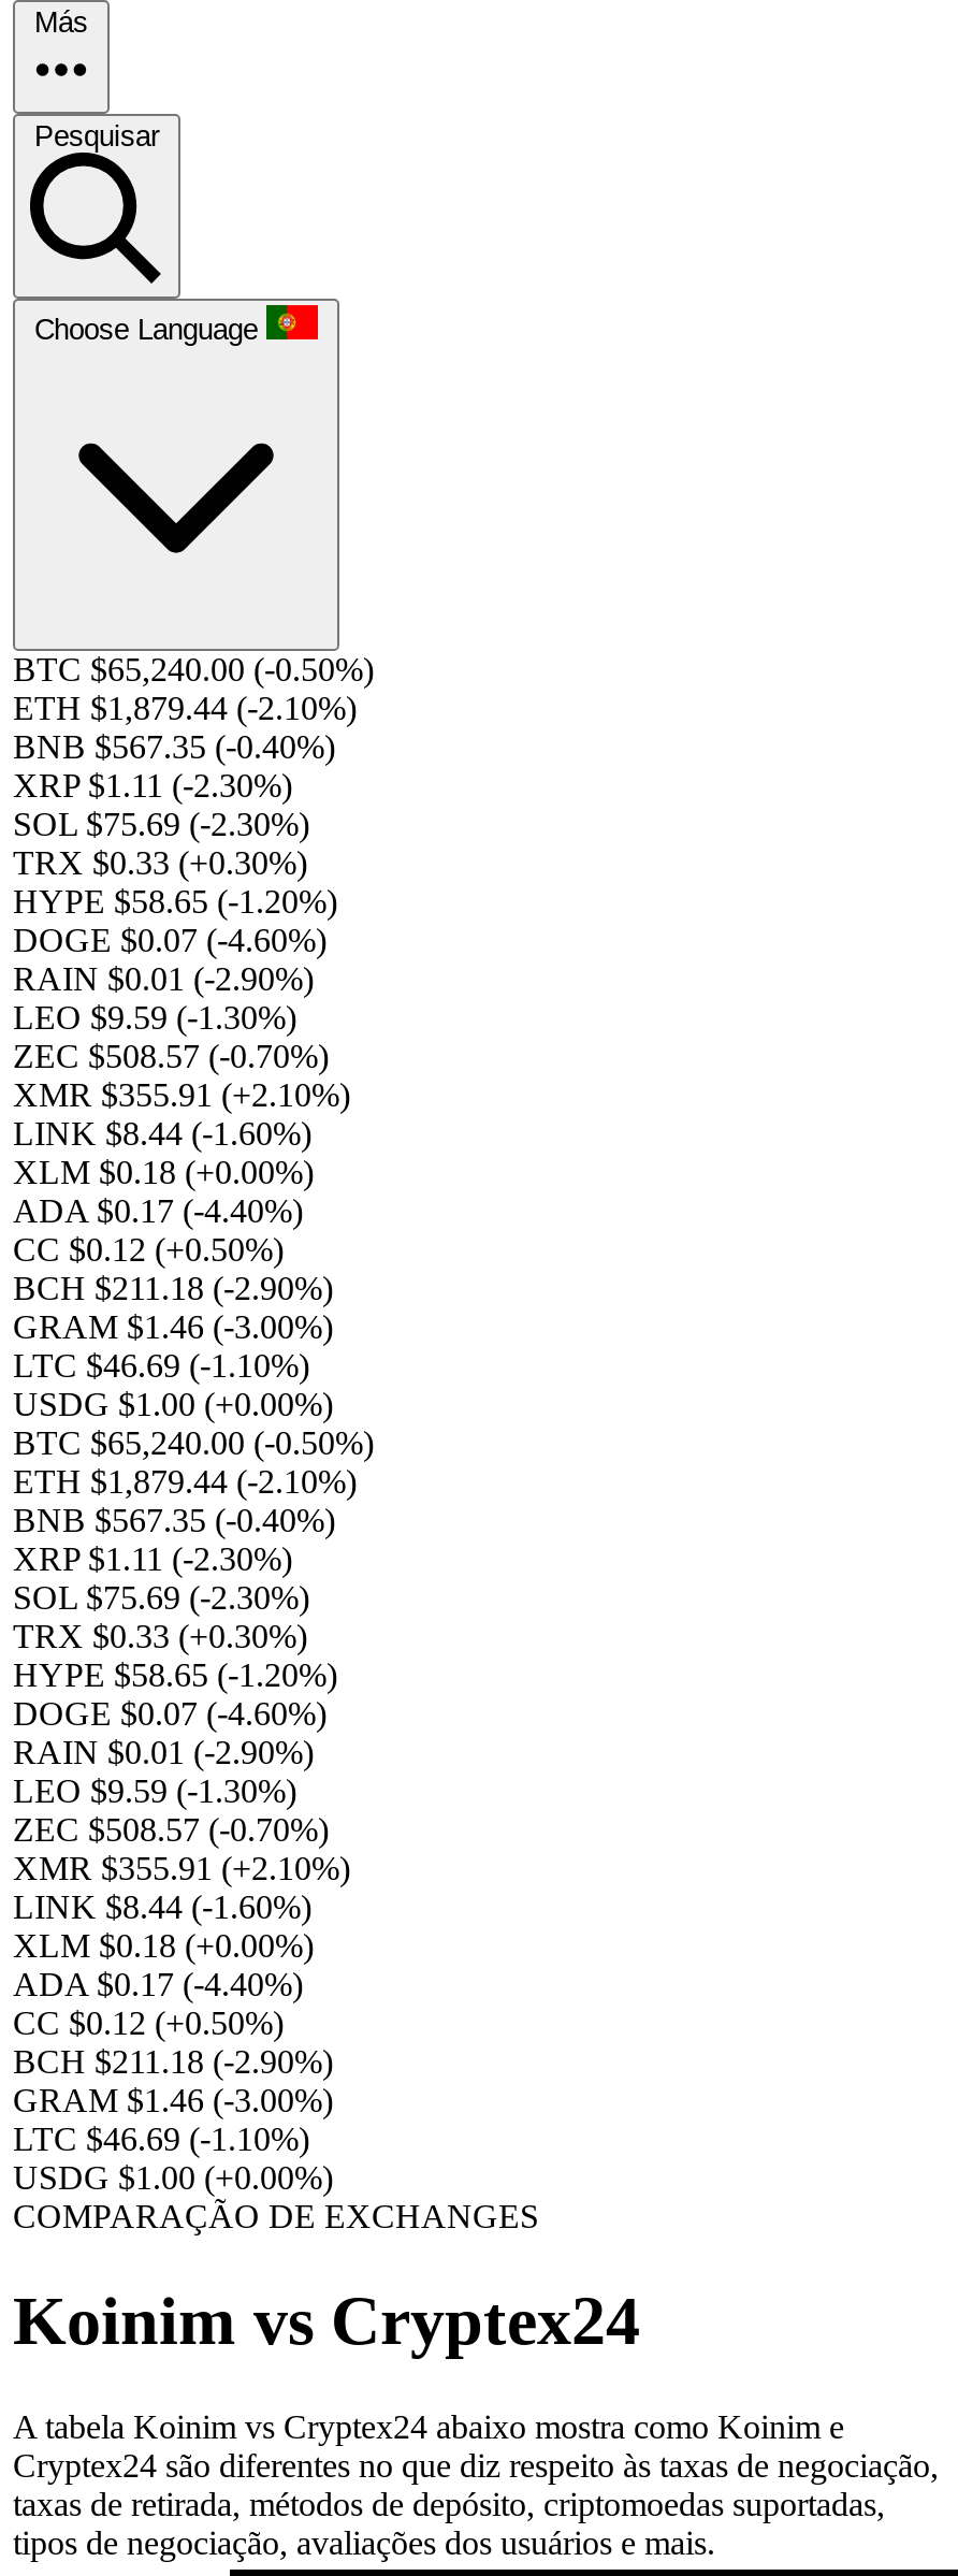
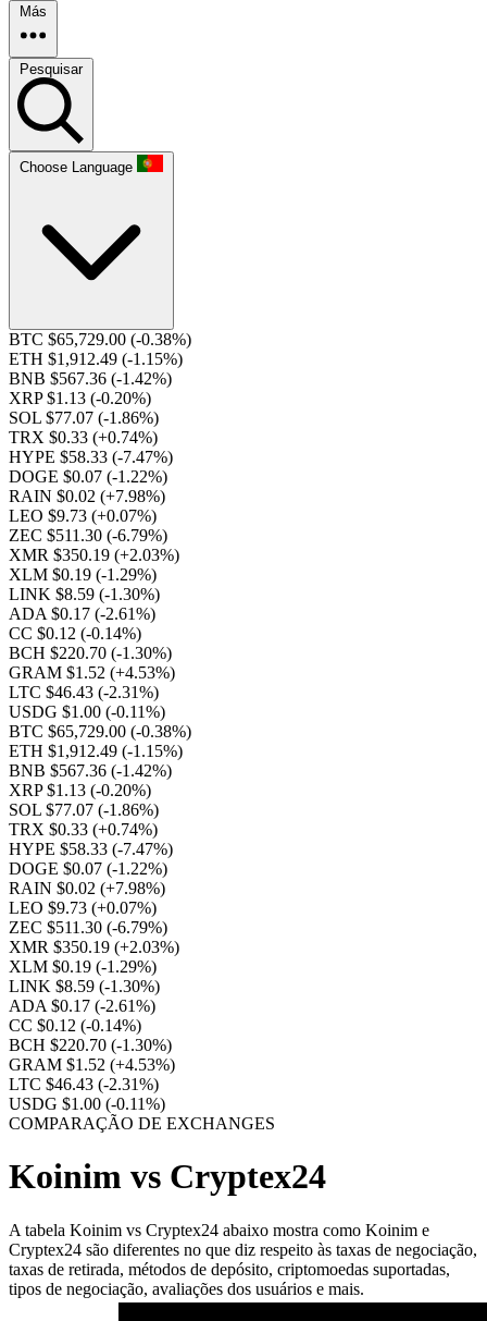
- BTC $65,240.00(-0.50%)
- ETH $1,879.44 (-2.10%)
- BNB $567.35 (-0.40%)
- XRP $1.11 (-2.30%)
- SOL $75.69 (-2.30%)
- TRX $0.33 (+0.30%)
- HYPE $58.65 (-1.20%)
- DOGE $0.07 (-4.60%)
- RAIN $0.01 (-2.90%)
- LEO $9.59 (-1.30%)
- ZEC $508.57 (-0.70%)
- XMR $355.91 (+2.10%)
- LINK $8.44 (-1.60%)
- XLM $0.18 (+0.00%)
- ADA $0.17 (-4.40%)
- CC $0.12 (+0.50%)
- BCH $211.18 (-2.90%)
- GRAM $1.46 (-3.00%)
- LTC $46.69 (-1.10%)
- USDG $1.00(+0.00%)
- BTC $65,240.00 (-0.50%)
- ETH $1,879.44 (-2.10%)
- BNB $567.35 (-0.40%)
- XRP $1.11 (-2.30%)
- SOL $75.69 (-2.30%)
- TRX $0.33 (+0.30%)
- HYPE $58.65 (-1.20%)
- DOGE $0.07 (-4.60%)
- RAIN $0.01 (-2.90%)
- LEO $9.59 (-1.30%)
- ZEC $508.57 (-0.70%)
- XMR $355.91 (+2.10%)
- LINK $8.44 (-1.60%)
- XLM $0.18 (+0.00%)
- ADA $0.17 (-4.40%)
- CC $0.12 (+0.50%)
- BCH $211.18 (-2.90%)
- GRAM $1.46 (-3.00%)
- LTC $46.69 (-1.10%)
- USDG $1.00(+0.00%)
+ BTC $65,729.00(-0.38%)
+ ETH $1,912.49 (-1.15%)
+ BNB $567.36 (-1.42%)
+ XRP $1.13 (-0.20%)
+ SOL $77.07 (-1.86%)
+ TRX $0.33 (+0.74%)
+ HYPE $58.33 (-7.47%)
+ DOGE $0.07 (-1.22%)
+ RAIN $0.02 (+7.98%)
+ LEO $9.73 (+0.07%)
+ ZEC $511.30 (-6.79%)
+ XMR $350.19 (+2.03%)
+ XLM $0.19 (-1.29%)
+ LINK $8.59 (-1.30%)
+ ADA $0.17 (-2.61%)
+ CC $0.12 (-0.14%)
+ BCH $220.70 (-1.30%)
+ GRAM $1.52 (+4.53%)
+ LTC $46.43 (-2.31%)
+ USDG $1.00(-0.11%)
+ BTC $65,729.00 (-0.38%)
+ ETH $1,912.49 (-1.15%)
+ BNB $567.36 (-1.42%)
+ XRP $1.13 (-0.20%)
+ SOL $77.07 (-1.86%)
+ TRX $0.33 (+0.74%)
+ HYPE $58.33 (-7.47%)
+ DOGE $0.07 (-1.22%)
+ RAIN $0.02 (+7.98%)
+ LEO $9.73 (+0.07%)
+ ZEC $511.30 (-6.79%)
+ XMR $350.19 (+2.03%)
+ XLM $0.19 (-1.29%)
+ LINK $8.59 (-1.30%)
+ ADA $0.17 (-2.61%)
+ CC $0.12 (-0.14%)
+ BCH $220.70 (-1.30%)
+ GRAM $1.52 (+4.53%)
+ LTC $46.43 (-2.31%)
+ USDG $1.00(-0.11%)
